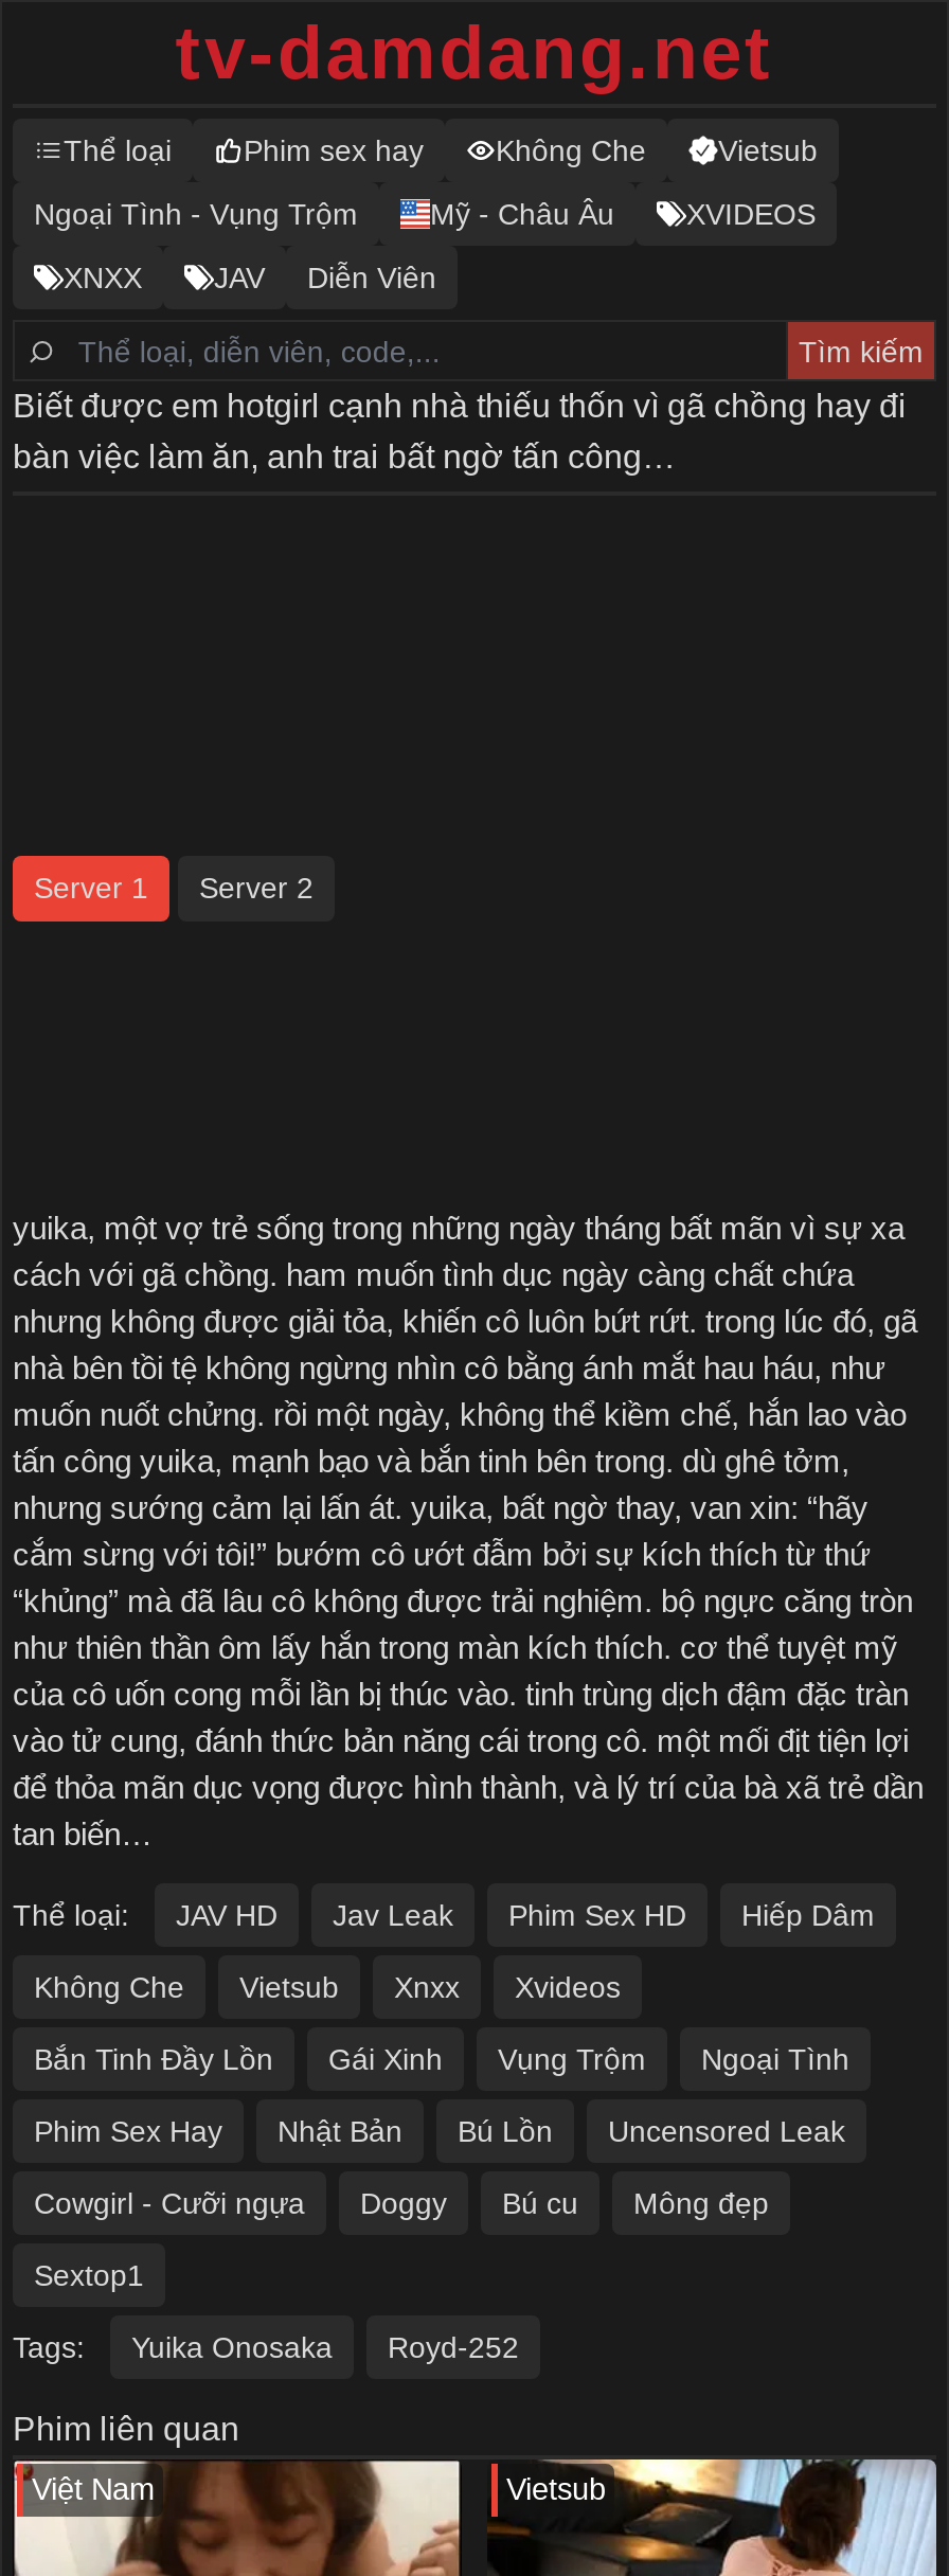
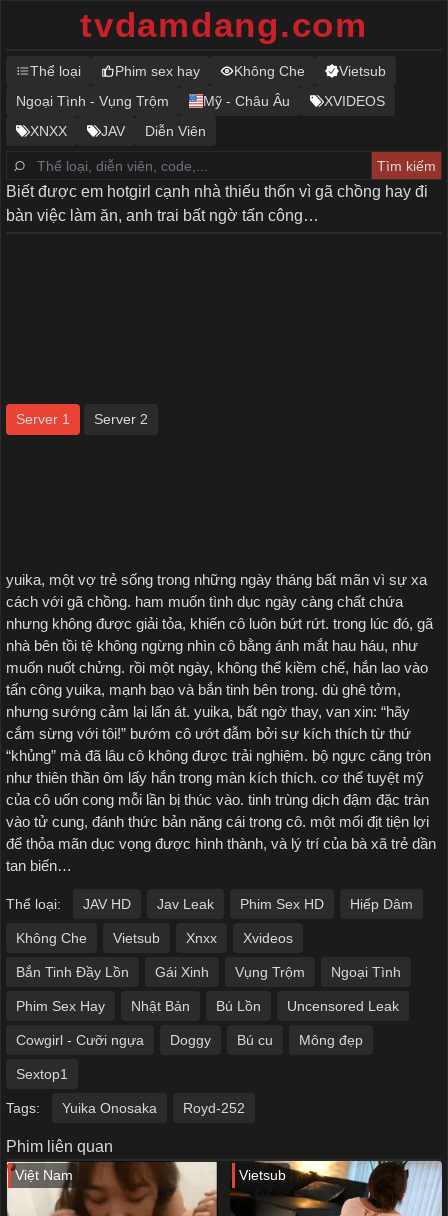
- tv-damdang.net
+ tvdamdang.com
